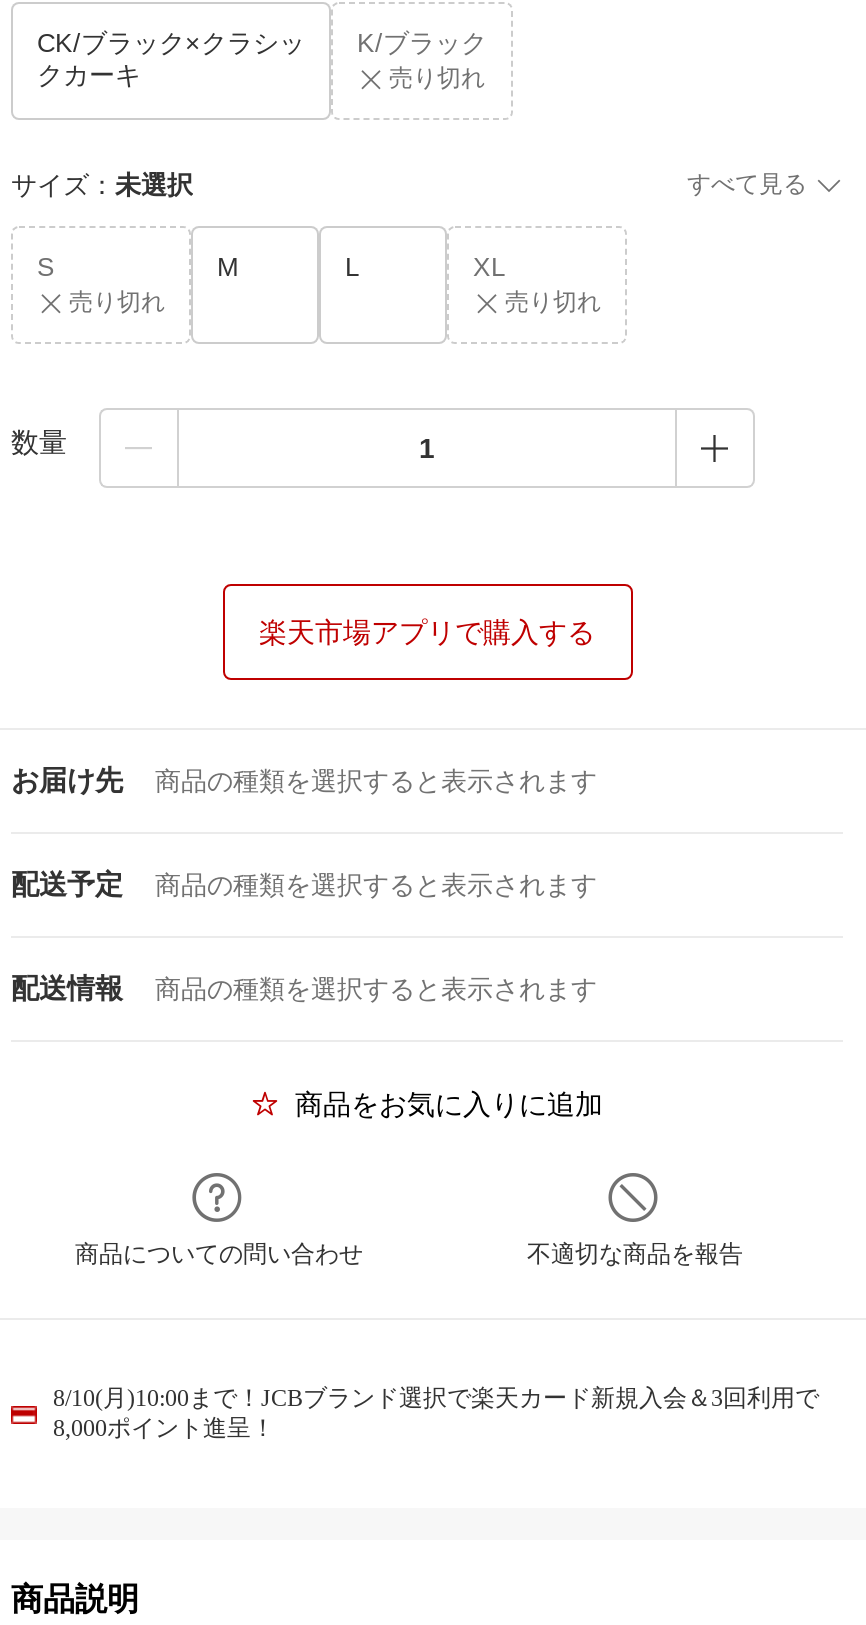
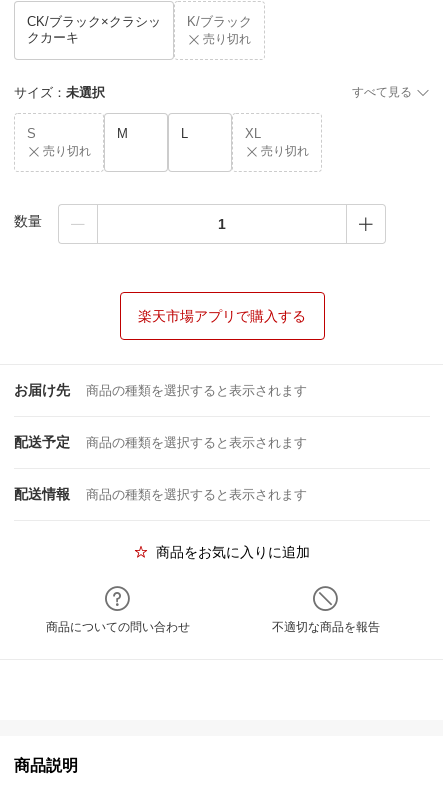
- 8/10(月)10:00まで！JCBブランド選択で楽天カード新規入会＆3回利用で
- 8,000ポイント進呈！
